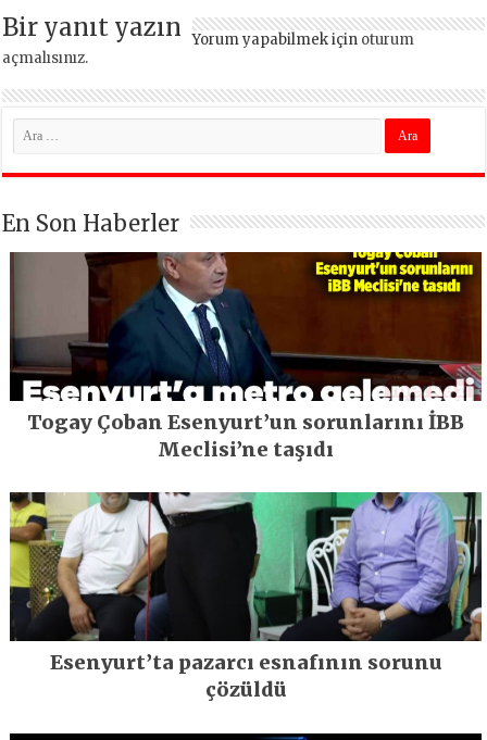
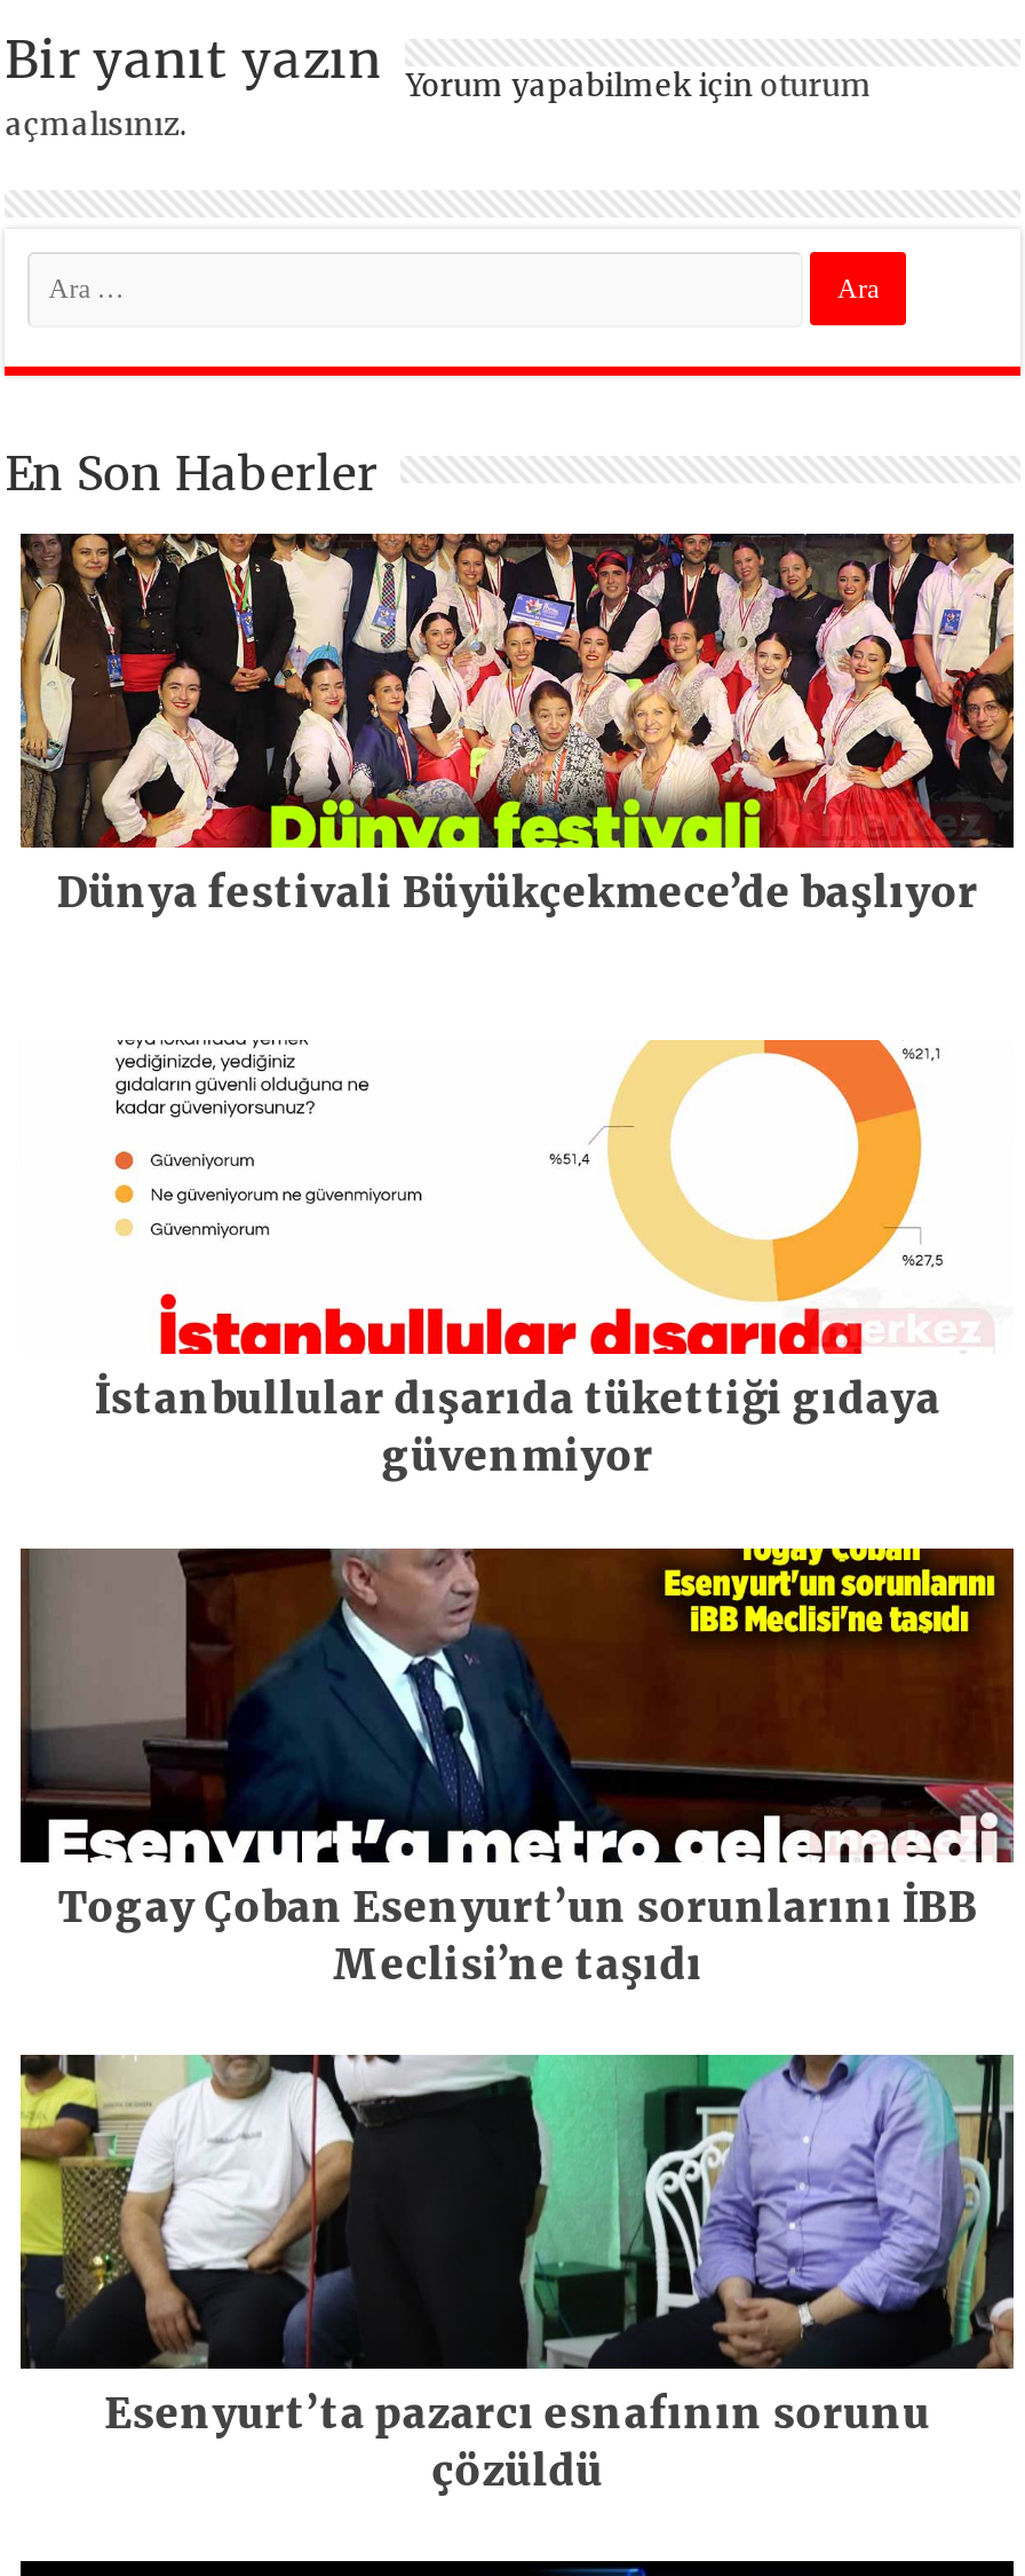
+ [image]
+ Dünya festivali Büyükçekmece’de başlıyor

+ [image]
+ İstanbullular dışarıda tükettiği gıdaya
+ güvenmiyor
